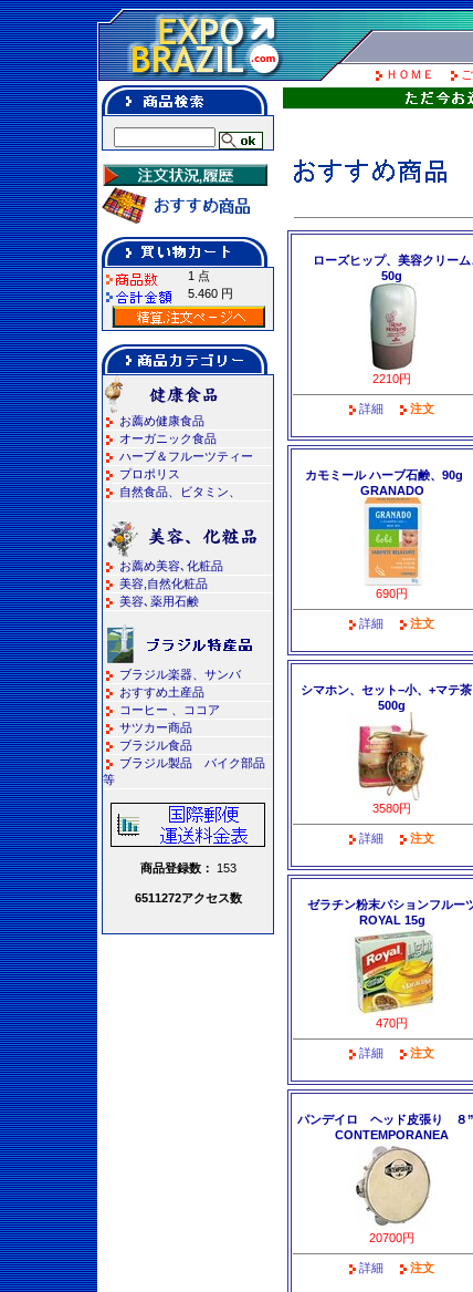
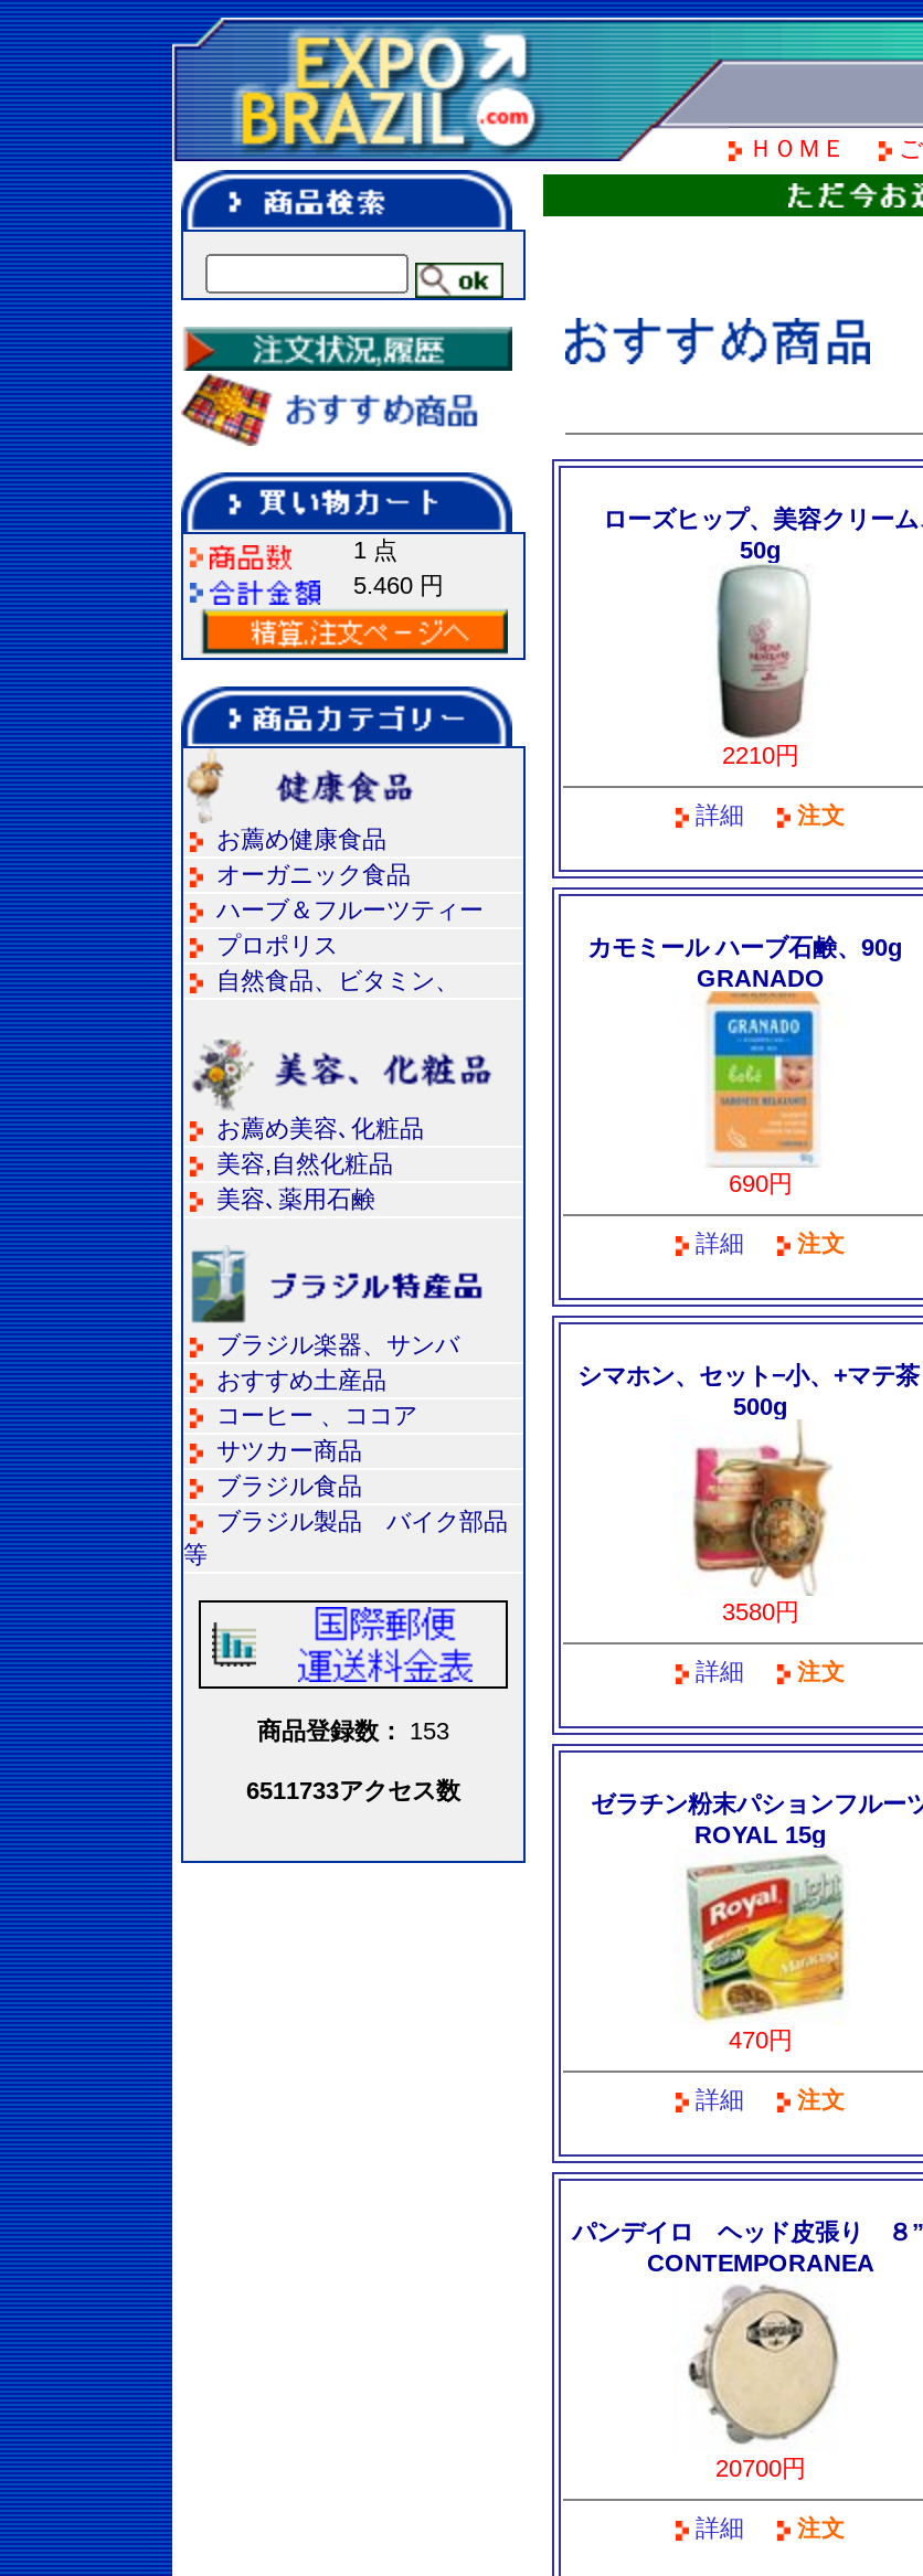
- 6511272アクセス数
+ 6511733アクセス数
